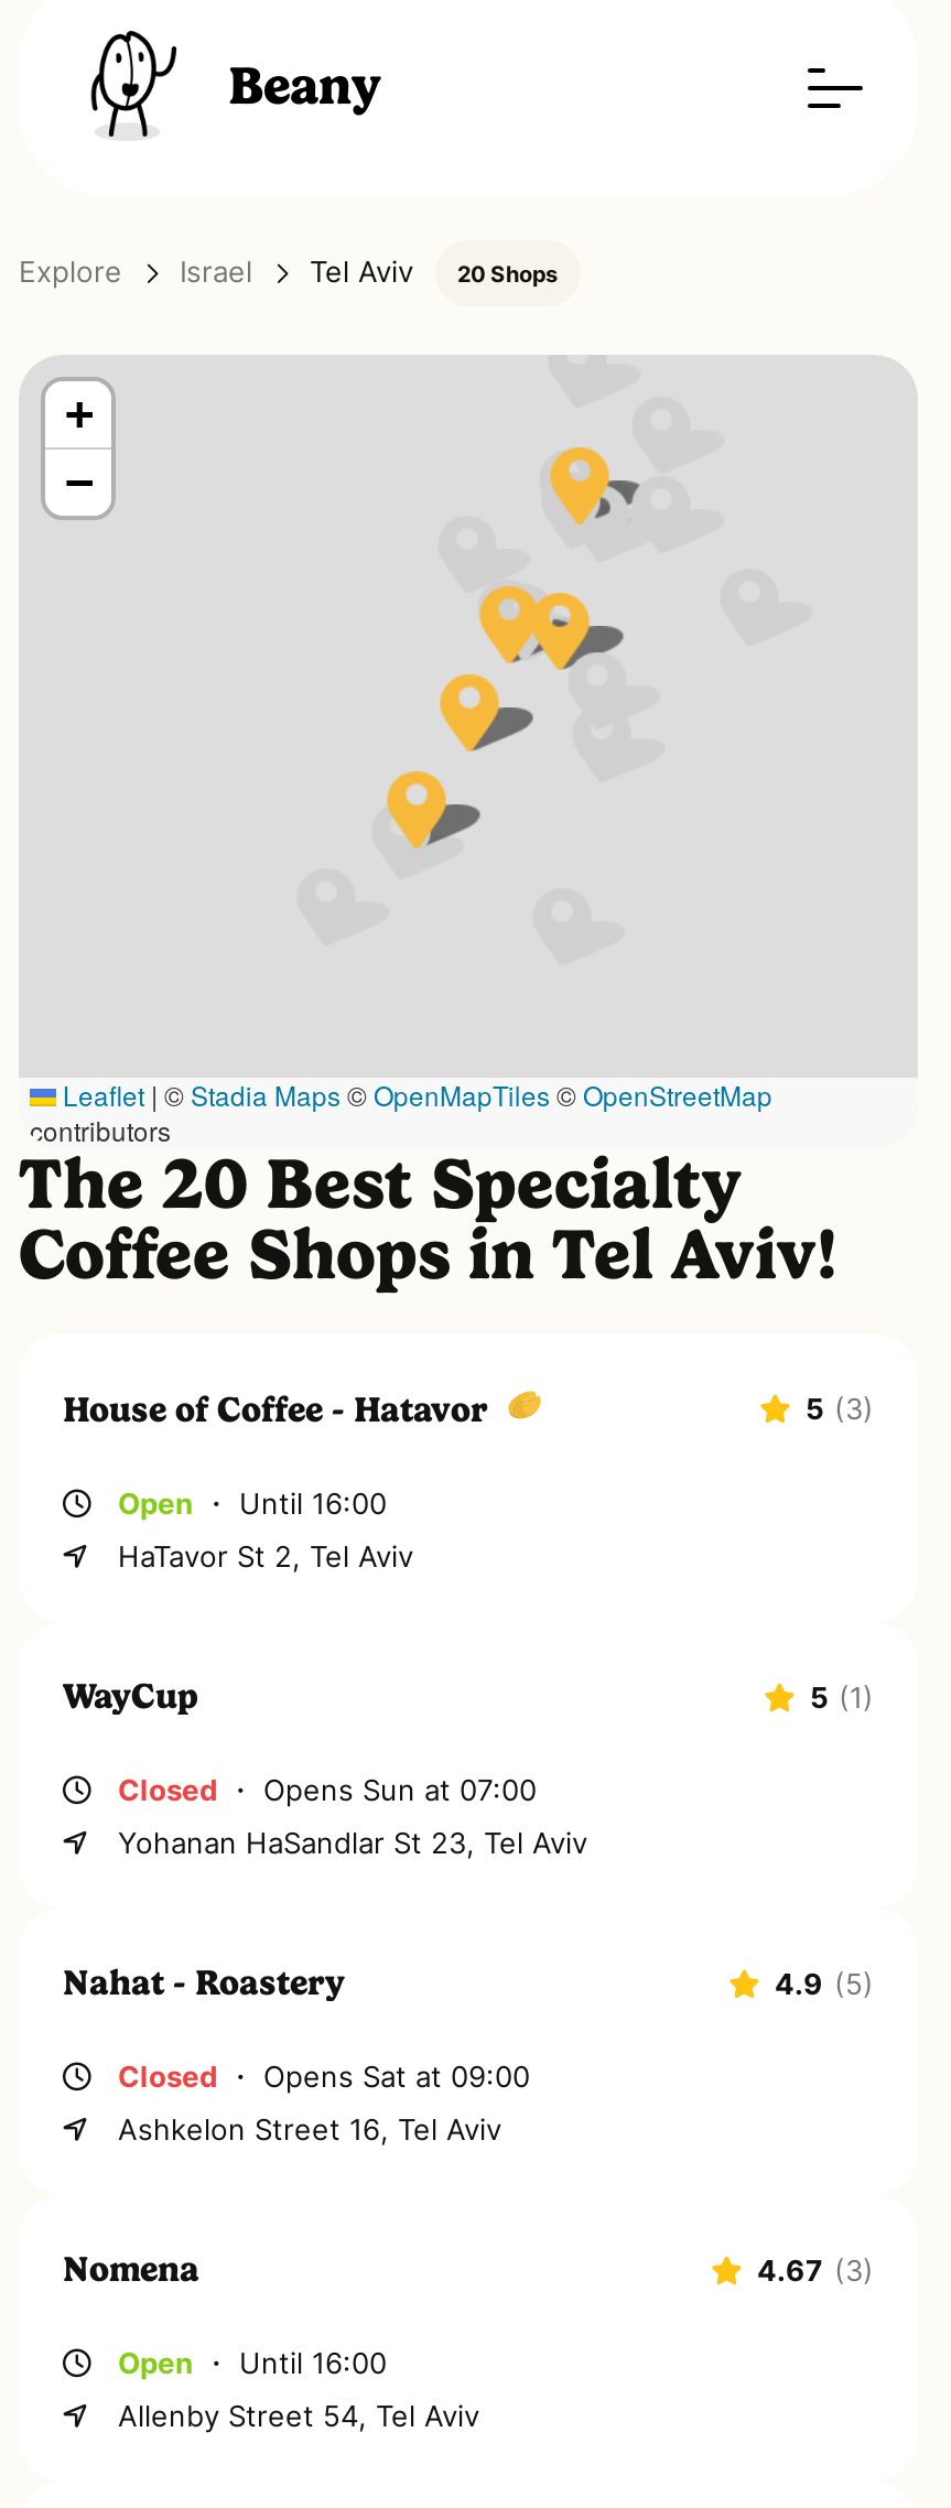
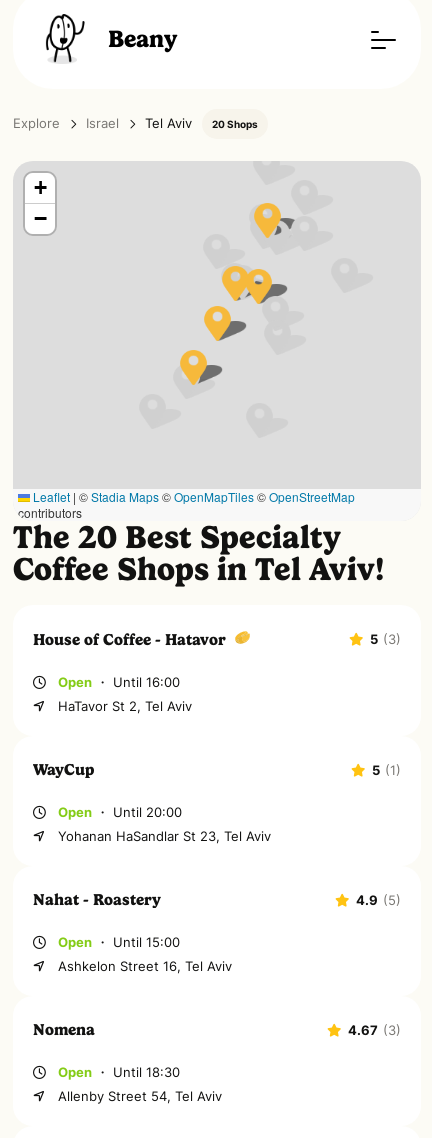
- Closed・ Opens Sun at 07:00
+ Open・ Until 20:00

- Closed・ Opens Sat at 09:00
+ Open・ Until 15:00

- Open・ Until 16:00
+ Open・ Until 18:30
